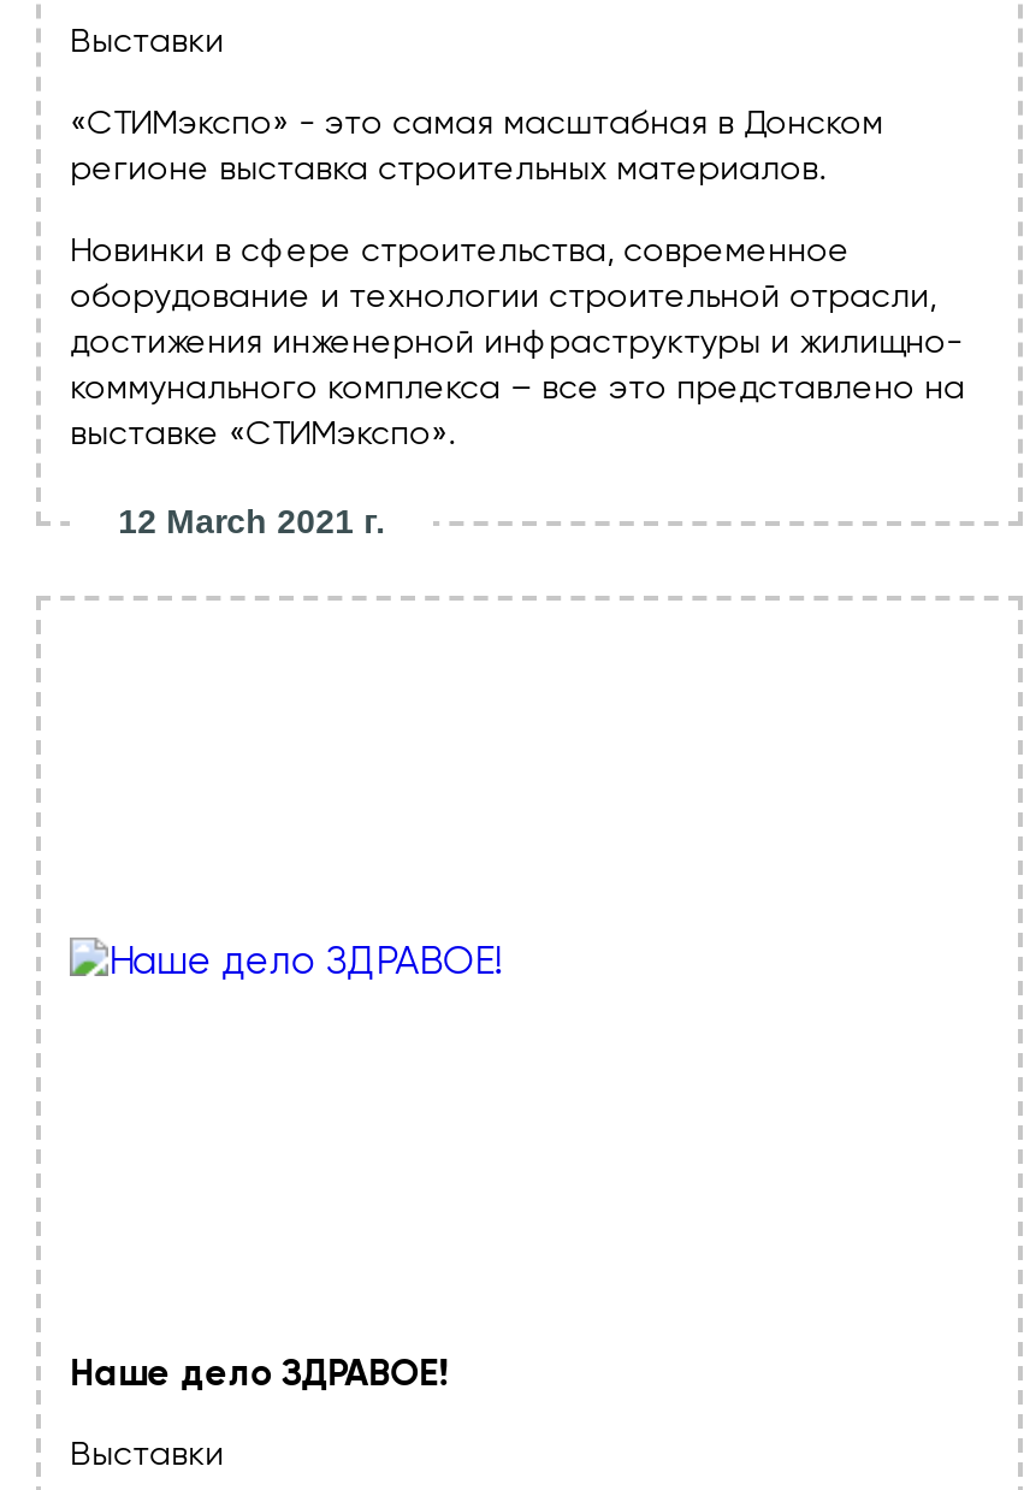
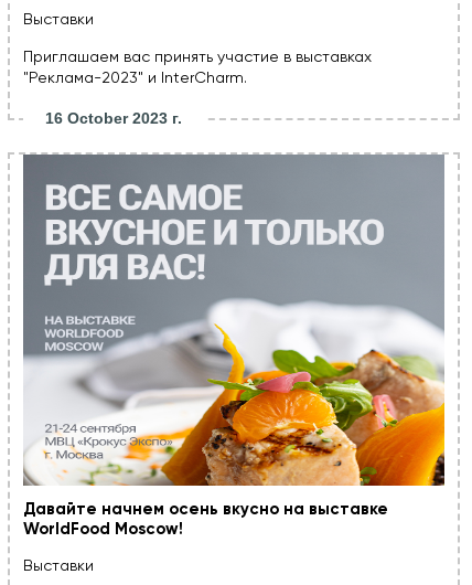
+ [image]

- «СТИМэкспо» - это самая масштабная в Донском
- регионе выставка строительных материалов.
- Новинки в сфере строительства, современное
- оборудование и технологии строительной отрасли,
- достижения инженерной инфраструктуры и жилищно-
- коммунального комплекса – все это представлено на
- выставке «СТИМэкспо».
- 12 March 2021 г.
+ Приглашаем вас принять участие в выставках
+ "Реклама-2023" и InterCharm.
+ 16 October 2023 г.

- Наше дело ЗДРАВОЕ!
+ Давайте начнем осень вкусно на выставке
+ WorldFood Moscow!
